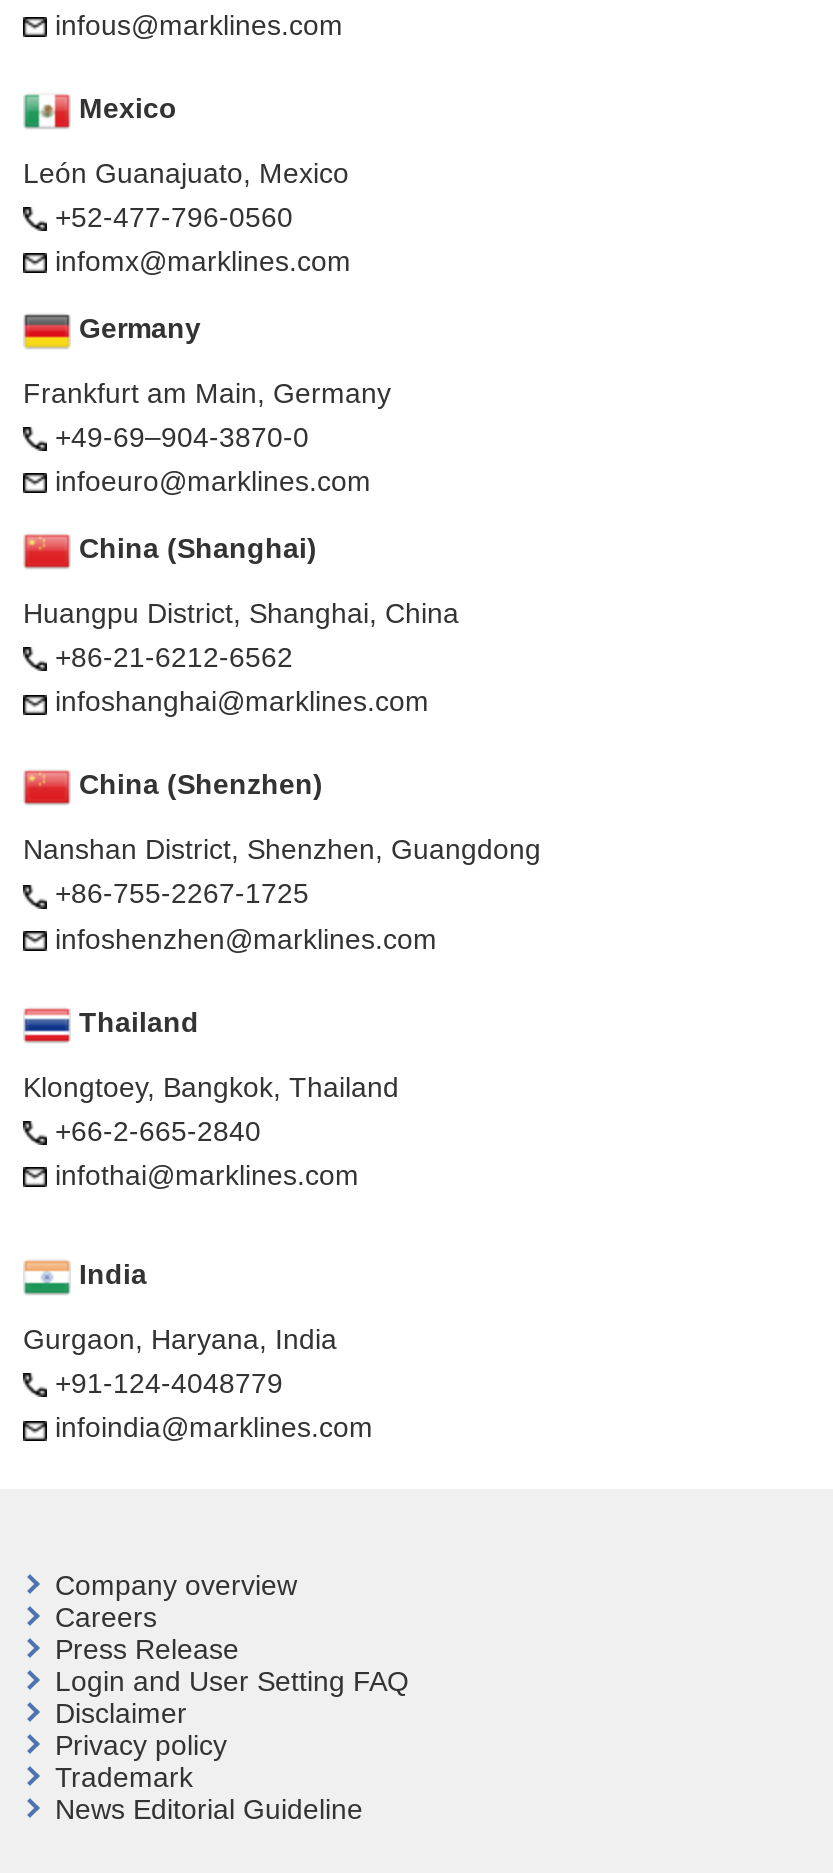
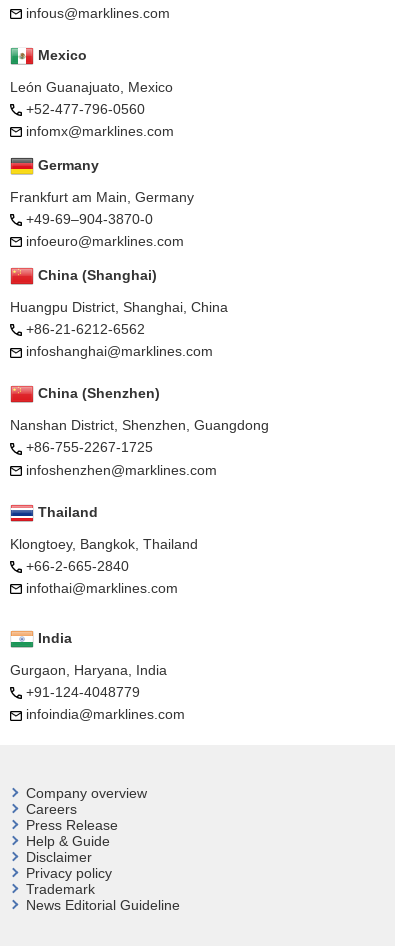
- Login and User Setting FAQ
+ Help & Guide
